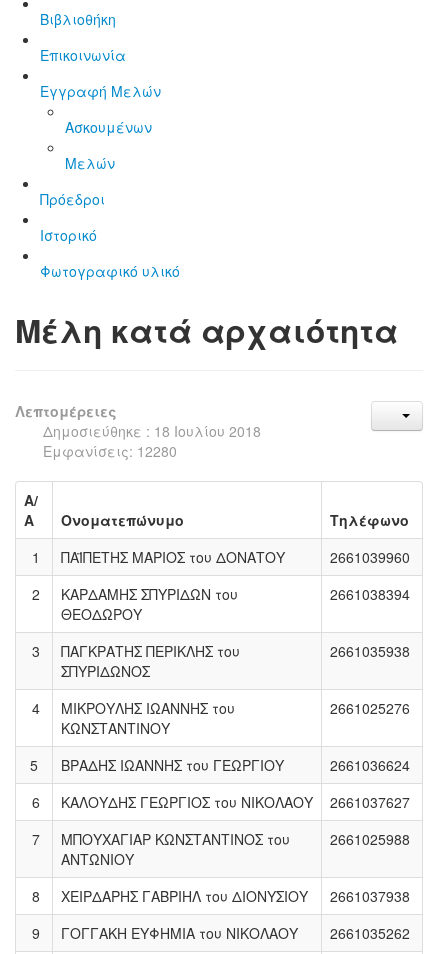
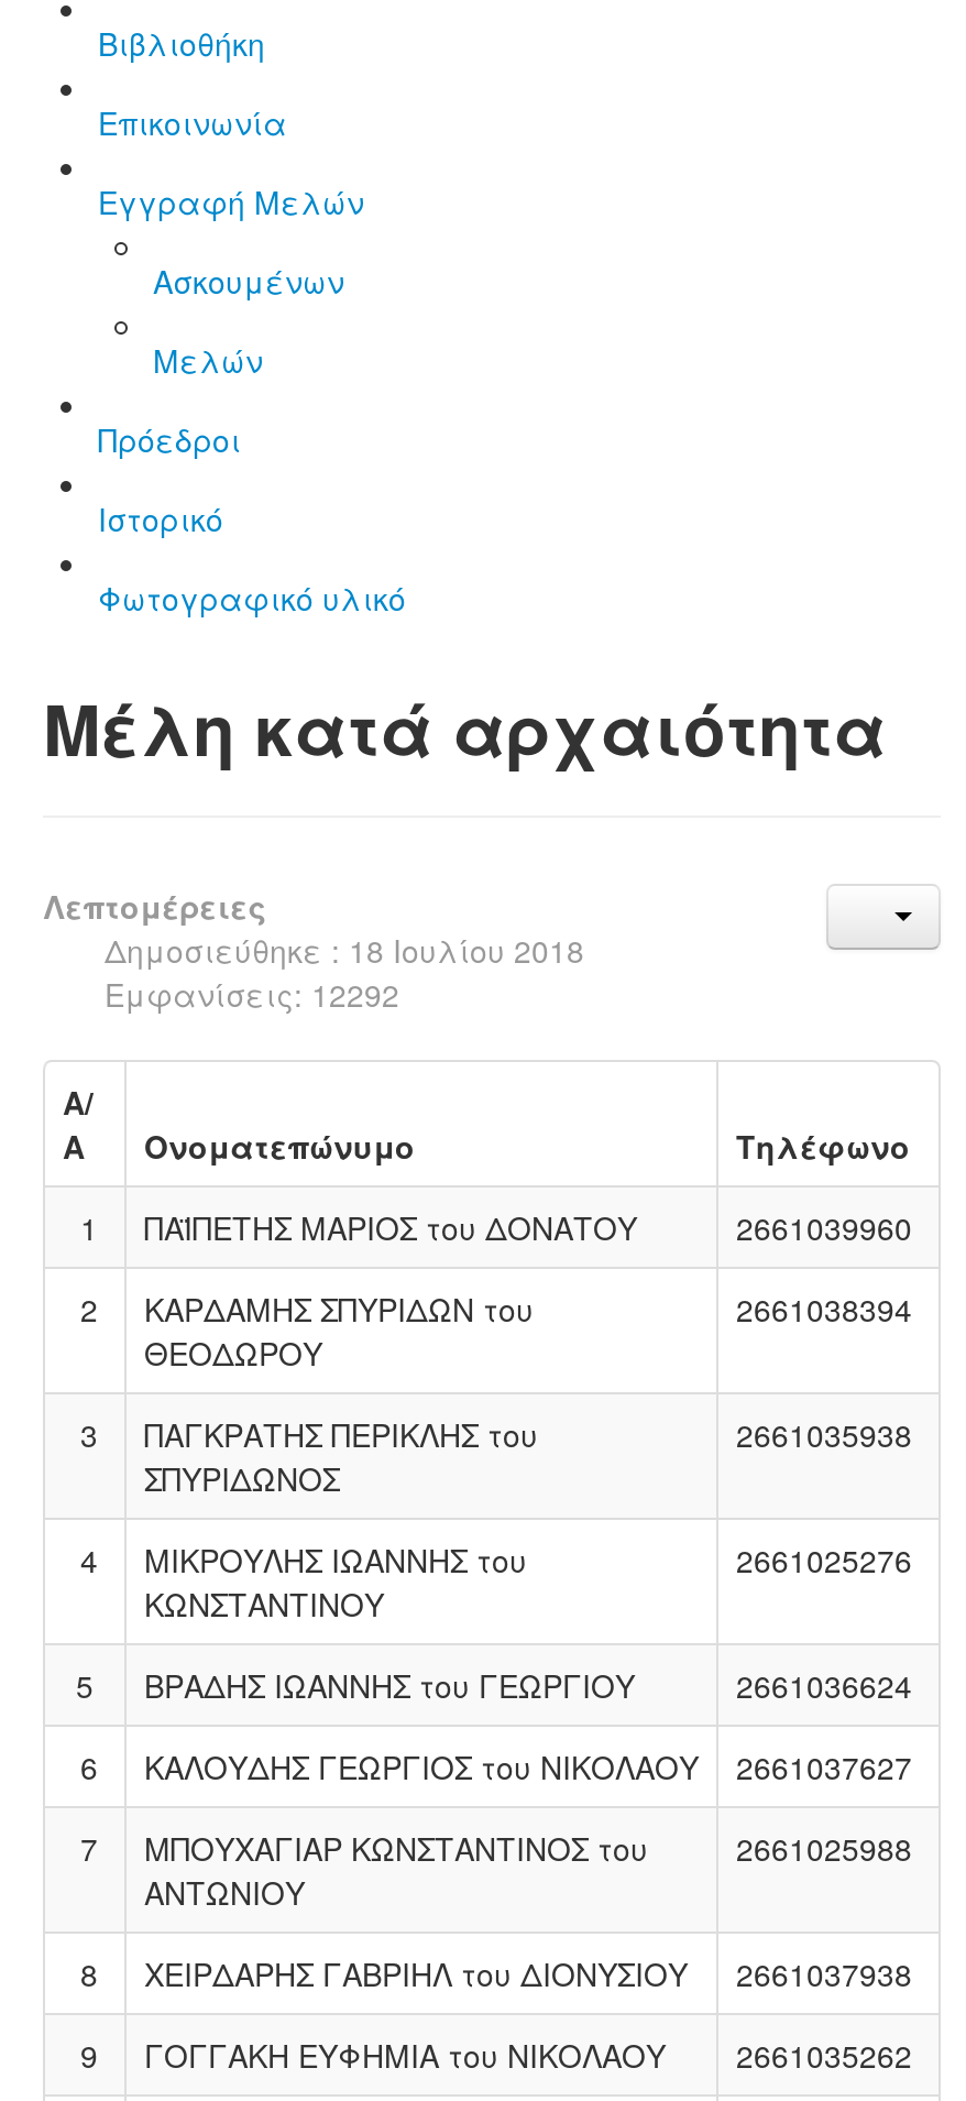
- Εμφανίσεις: 12280
+ Εμφανίσεις: 12292
